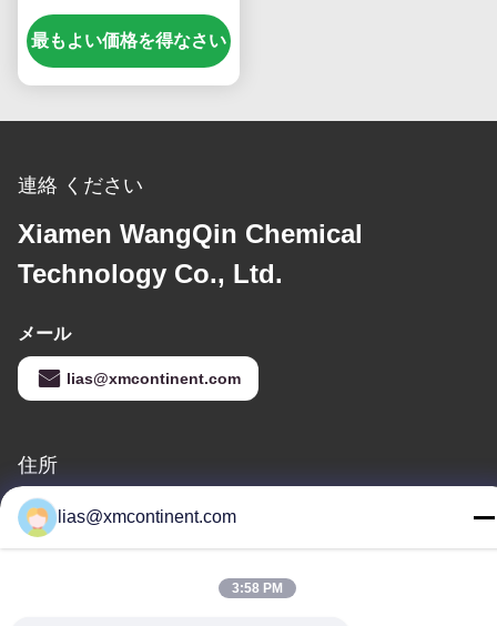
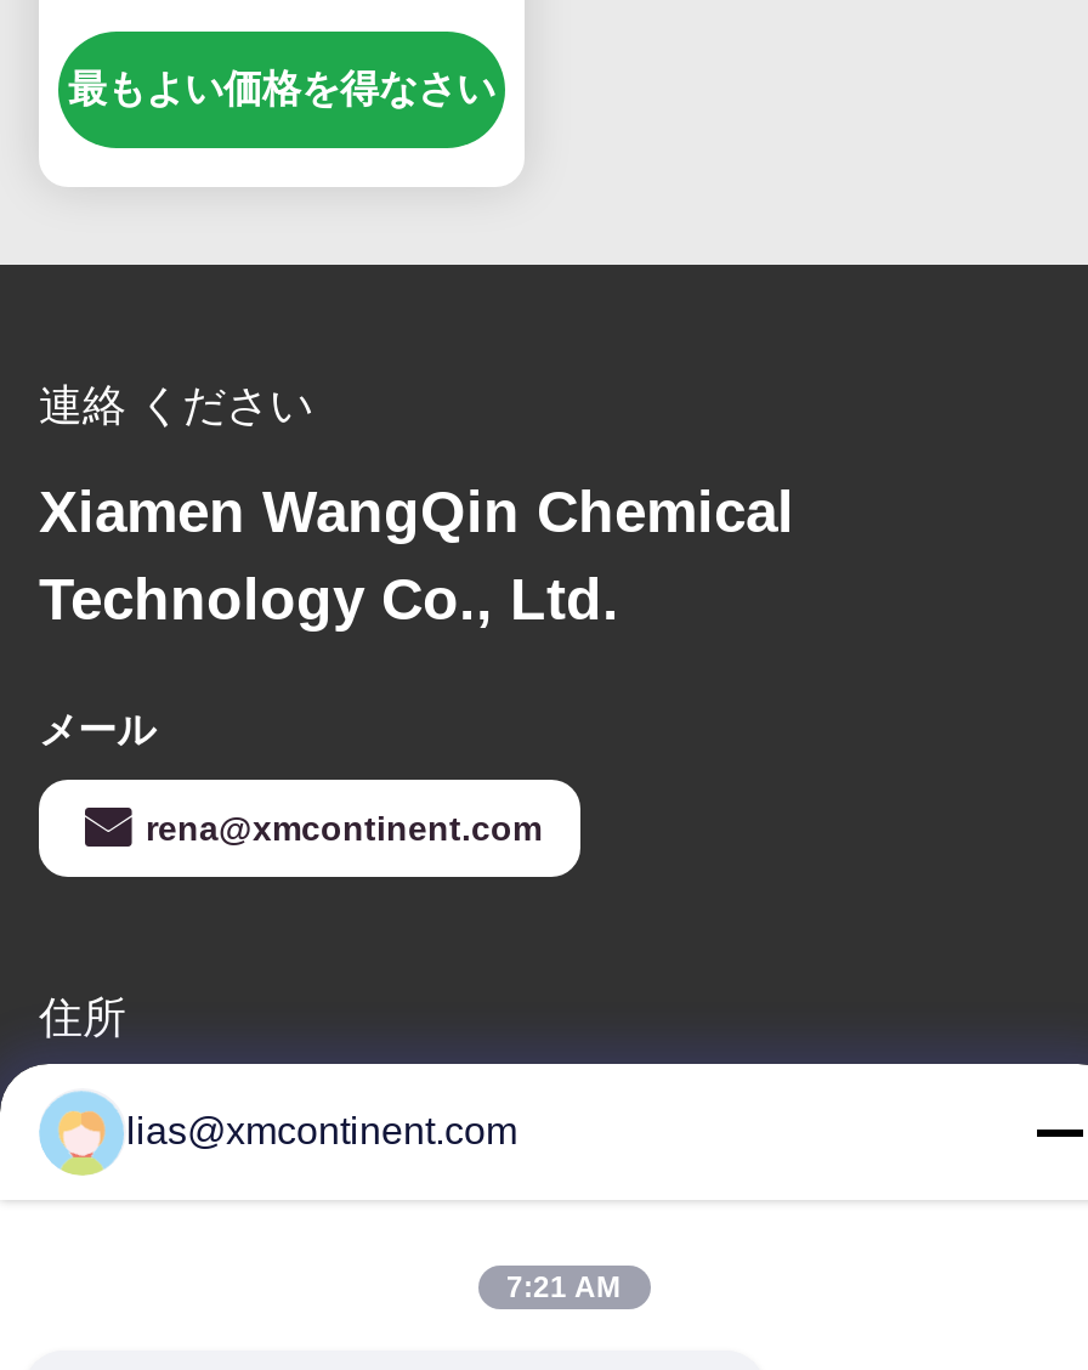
- lias@xmcontinent.com
+ rena@xmcontinent.com

- 3:58 PM
+ 7:21 AM
